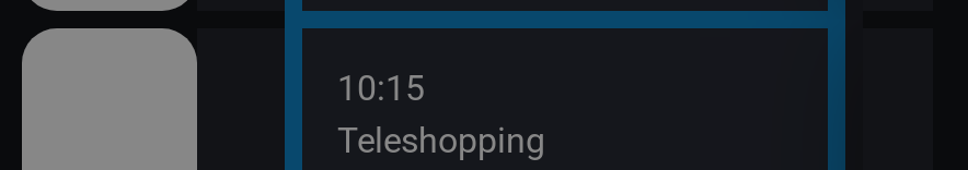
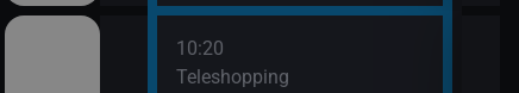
- 10:15
+ 10:20
